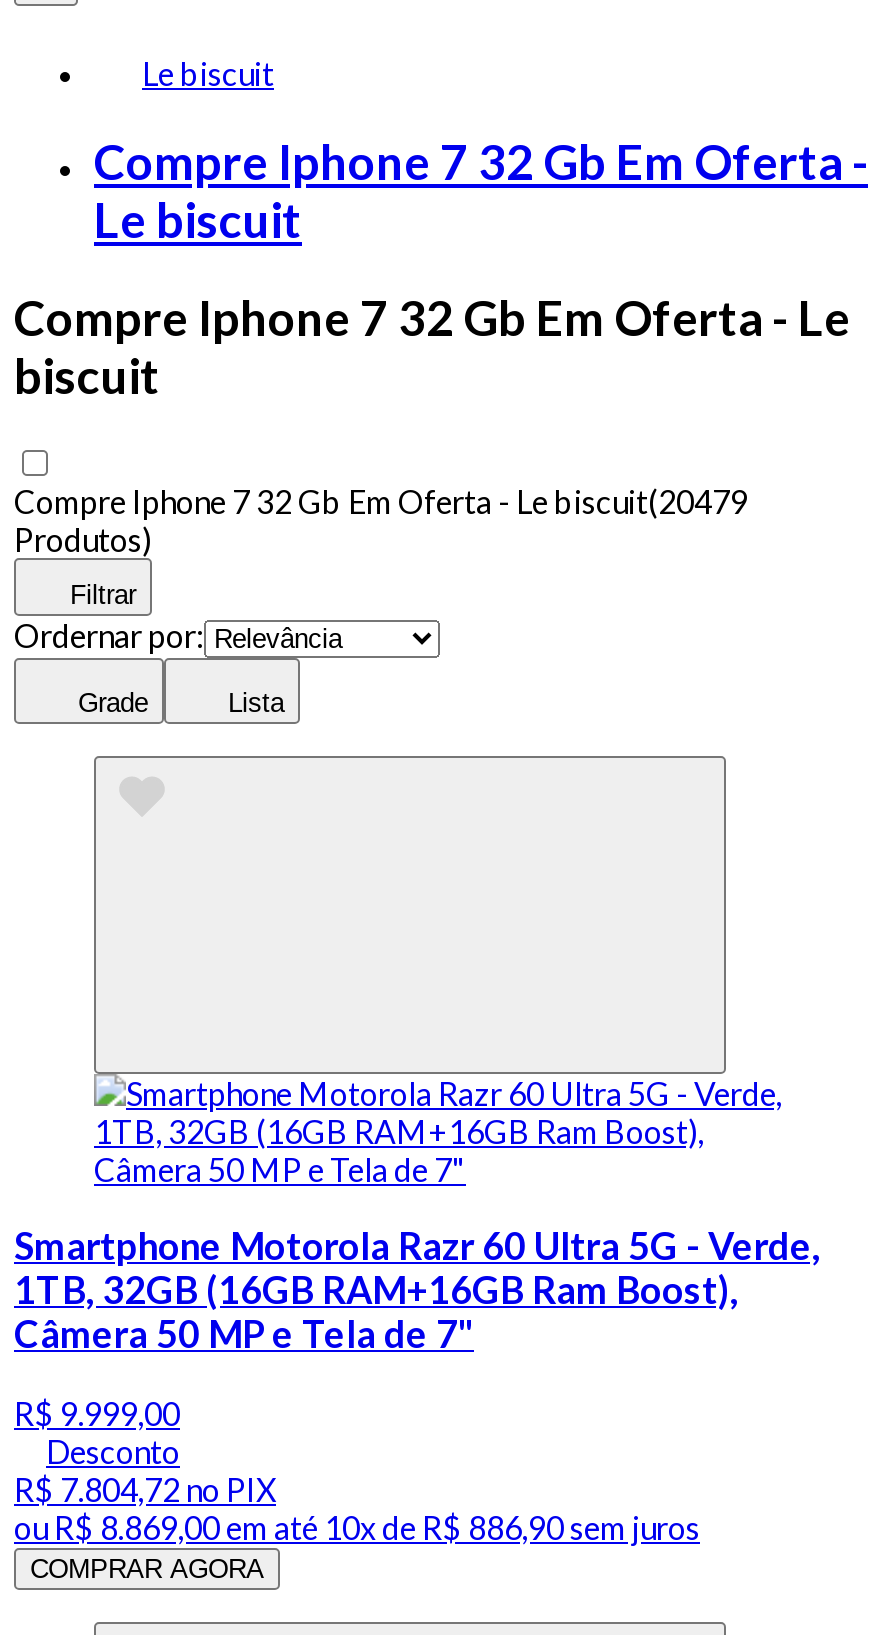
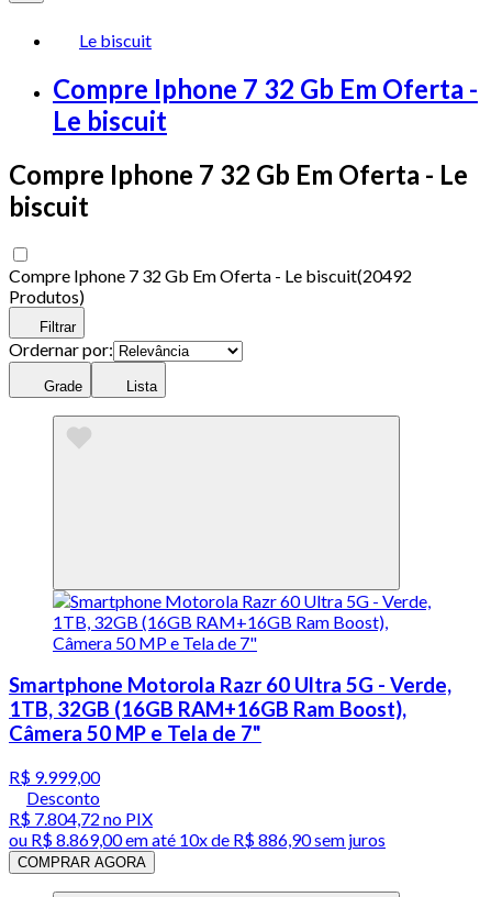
- Compre Iphone 7 32 Gb Em Oferta - Le biscuit(20479
+ Compre Iphone 7 32 Gb Em Oferta - Le biscuit(20492
